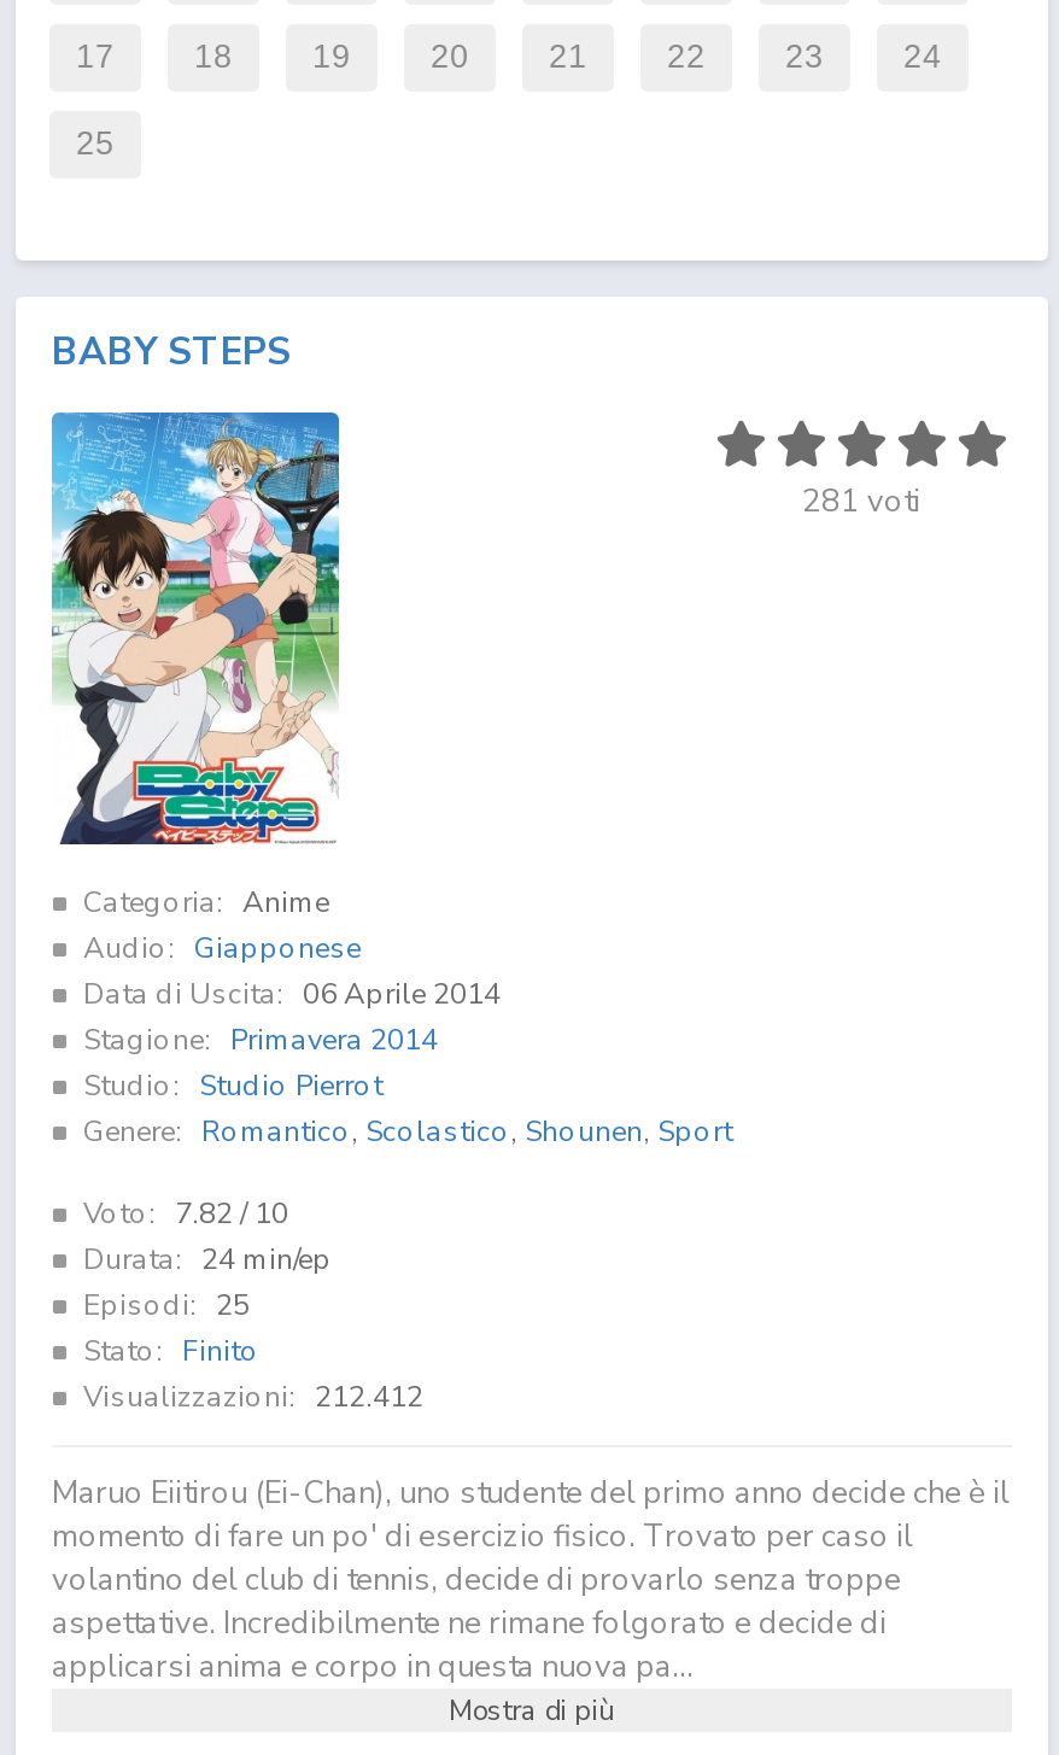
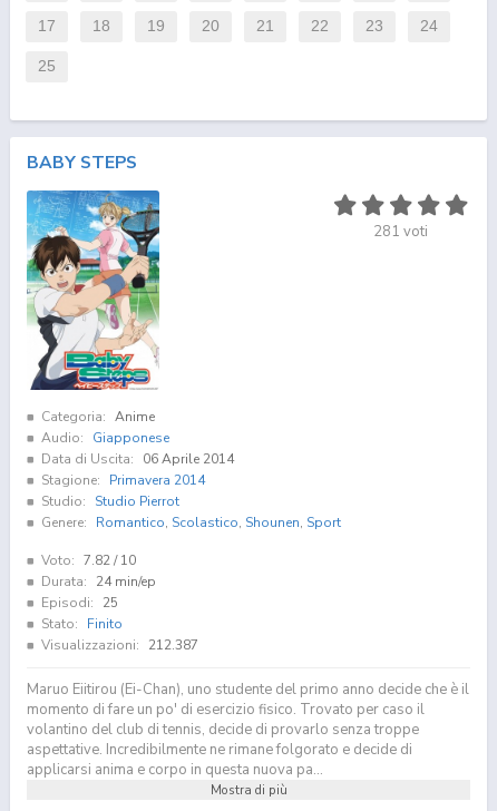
- Visualizzazioni: 212.412
+ Visualizzazioni: 212.387
